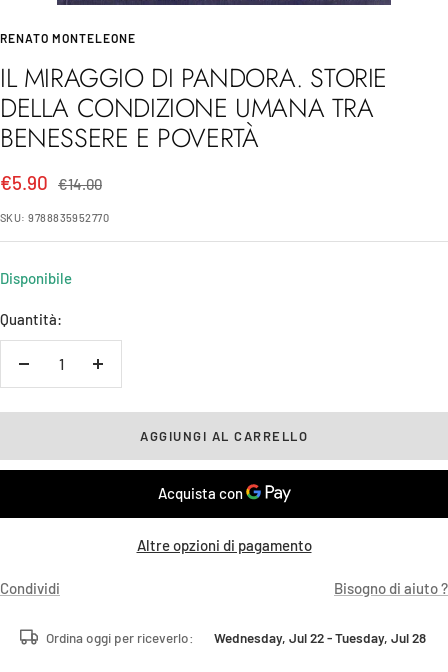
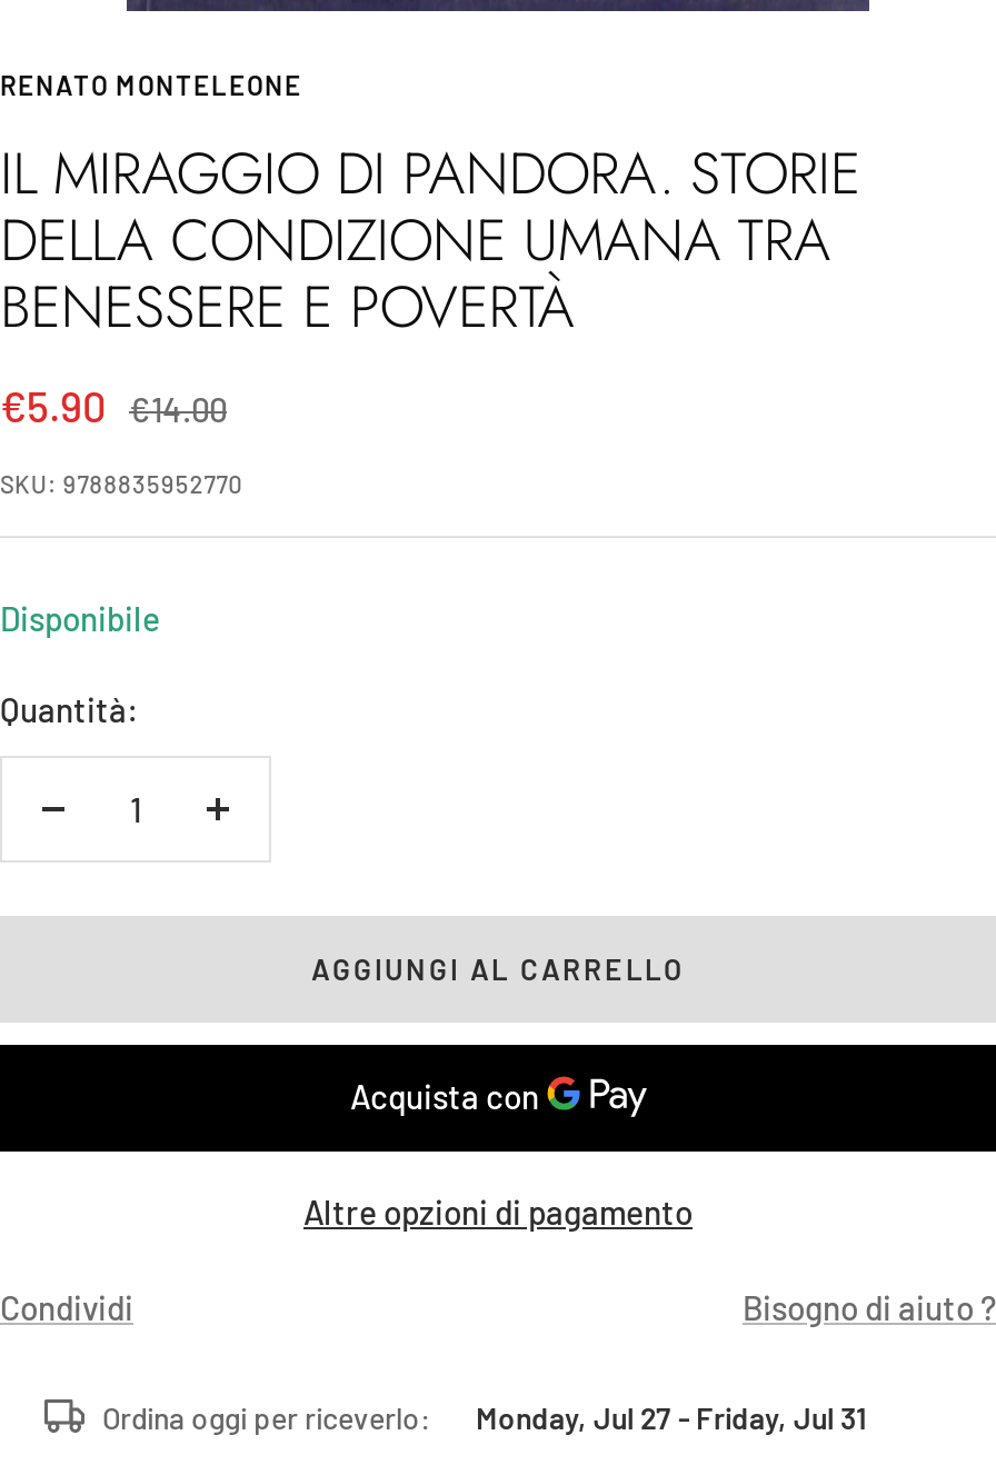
- Wednesday, Jul 22 - Tuesday, Jul 28
+ Monday, Jul 27 - Friday, Jul 31
